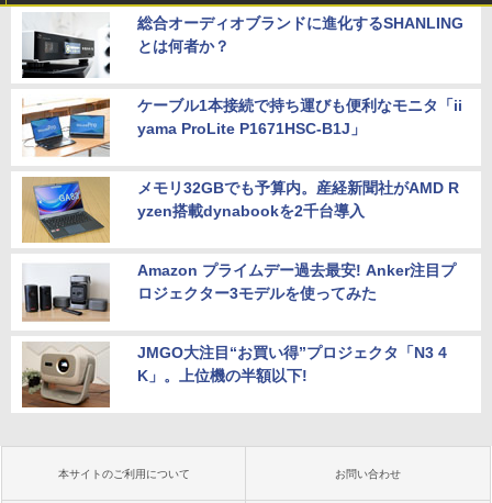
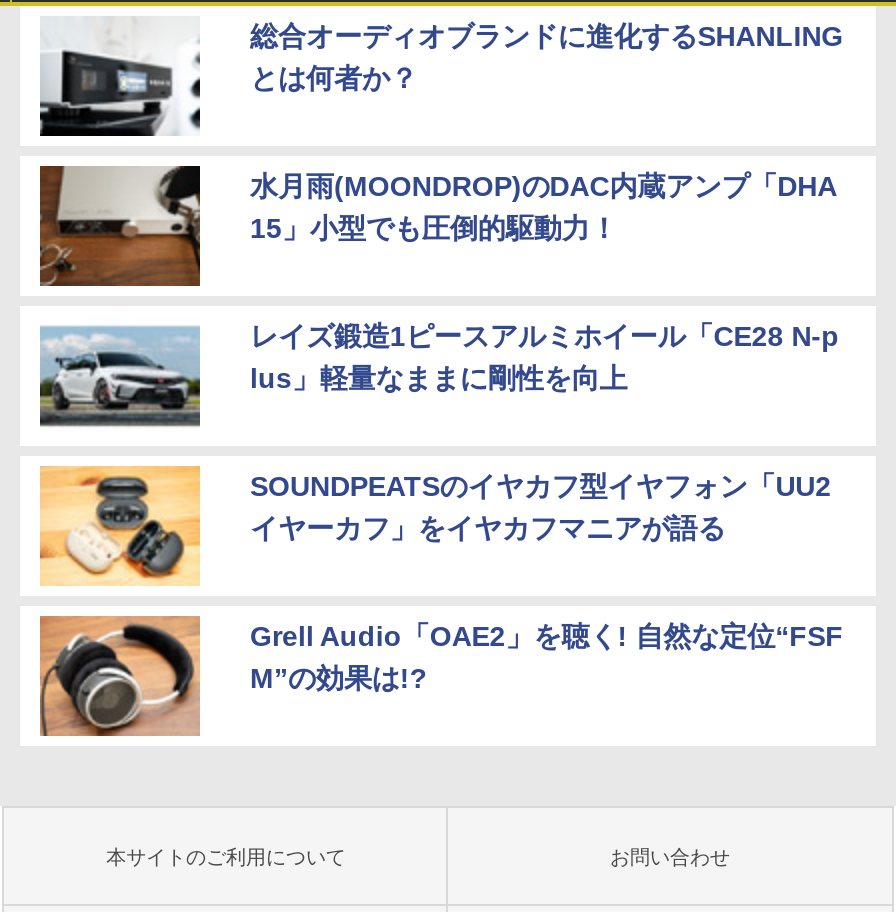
- [image]
- ケーブル1本接続で持ち運びも便利なモニタ「ii
- yama ProLite P1671HSC-B1J」
+ [image]
+ 水月雨(MOONDROP)のDAC内蔵アンプ「DHA
+ 15」小型でも圧倒的駆動力！

- [image]
- メモリ32GBでも予算内。産経新聞社がAMD R
- yzen搭載dynabookを2千台導入
+ [image]
+ レイズ鍛造1ピースアルミホイール「CE28 N-p
+ lus」軽量なままに剛性を向上

- [image]
- Amazon プライムデー過去最安! Anker注目プ
- ロジェクター3モデルを使ってみた
+ [image]
+ SOUNDPEATSのイヤカフ型イヤフォン「UU2
+ イヤーカフ」をイヤカフマニアが語る

- [image]
- JMGO大注目“お買い得”プロジェクタ「N3 4
- K」。上位機の半額以下!
+ [image]
+ Grell Audio「OAE2」を聴く! 自然な定位“FSF
+ M”の効果は!?
